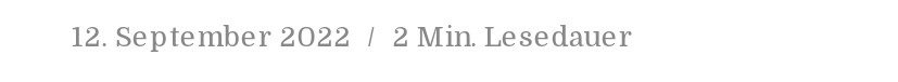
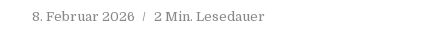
- 12. September 2022 2 Min. Lesedauer
+ 8. Februar 2026 2 Min. Lesedauer
